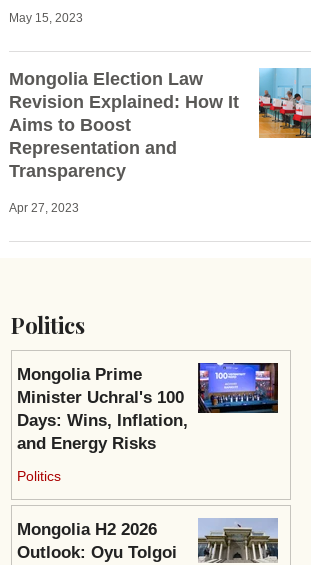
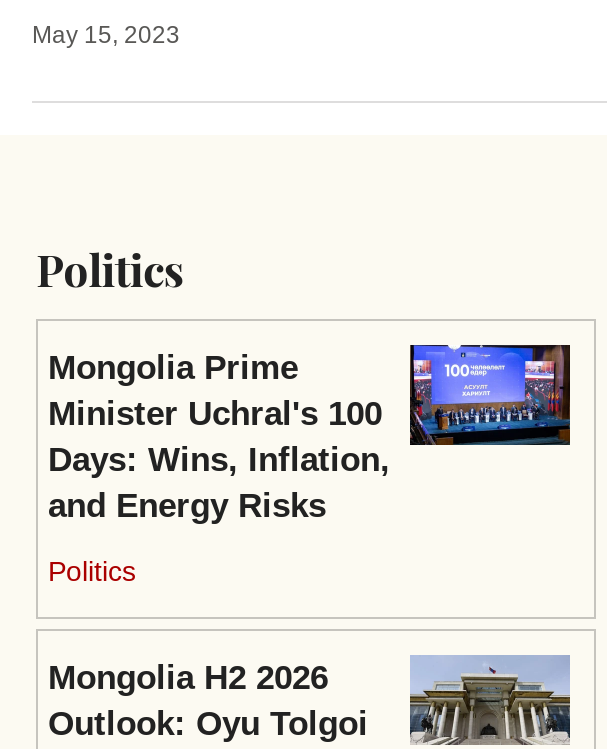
- [image]
- Mongolia Election Law
- Revision Explained: How It
- Aims to Boost
- Representation and
- Transparency
- Apr 27, 2023
